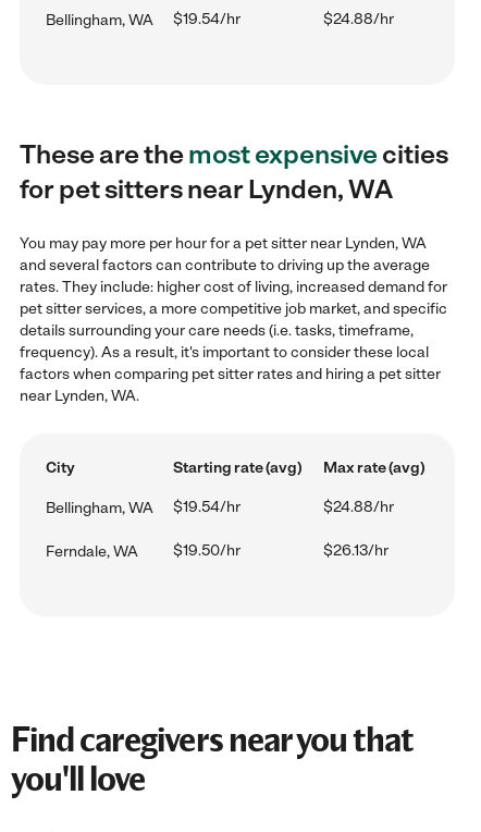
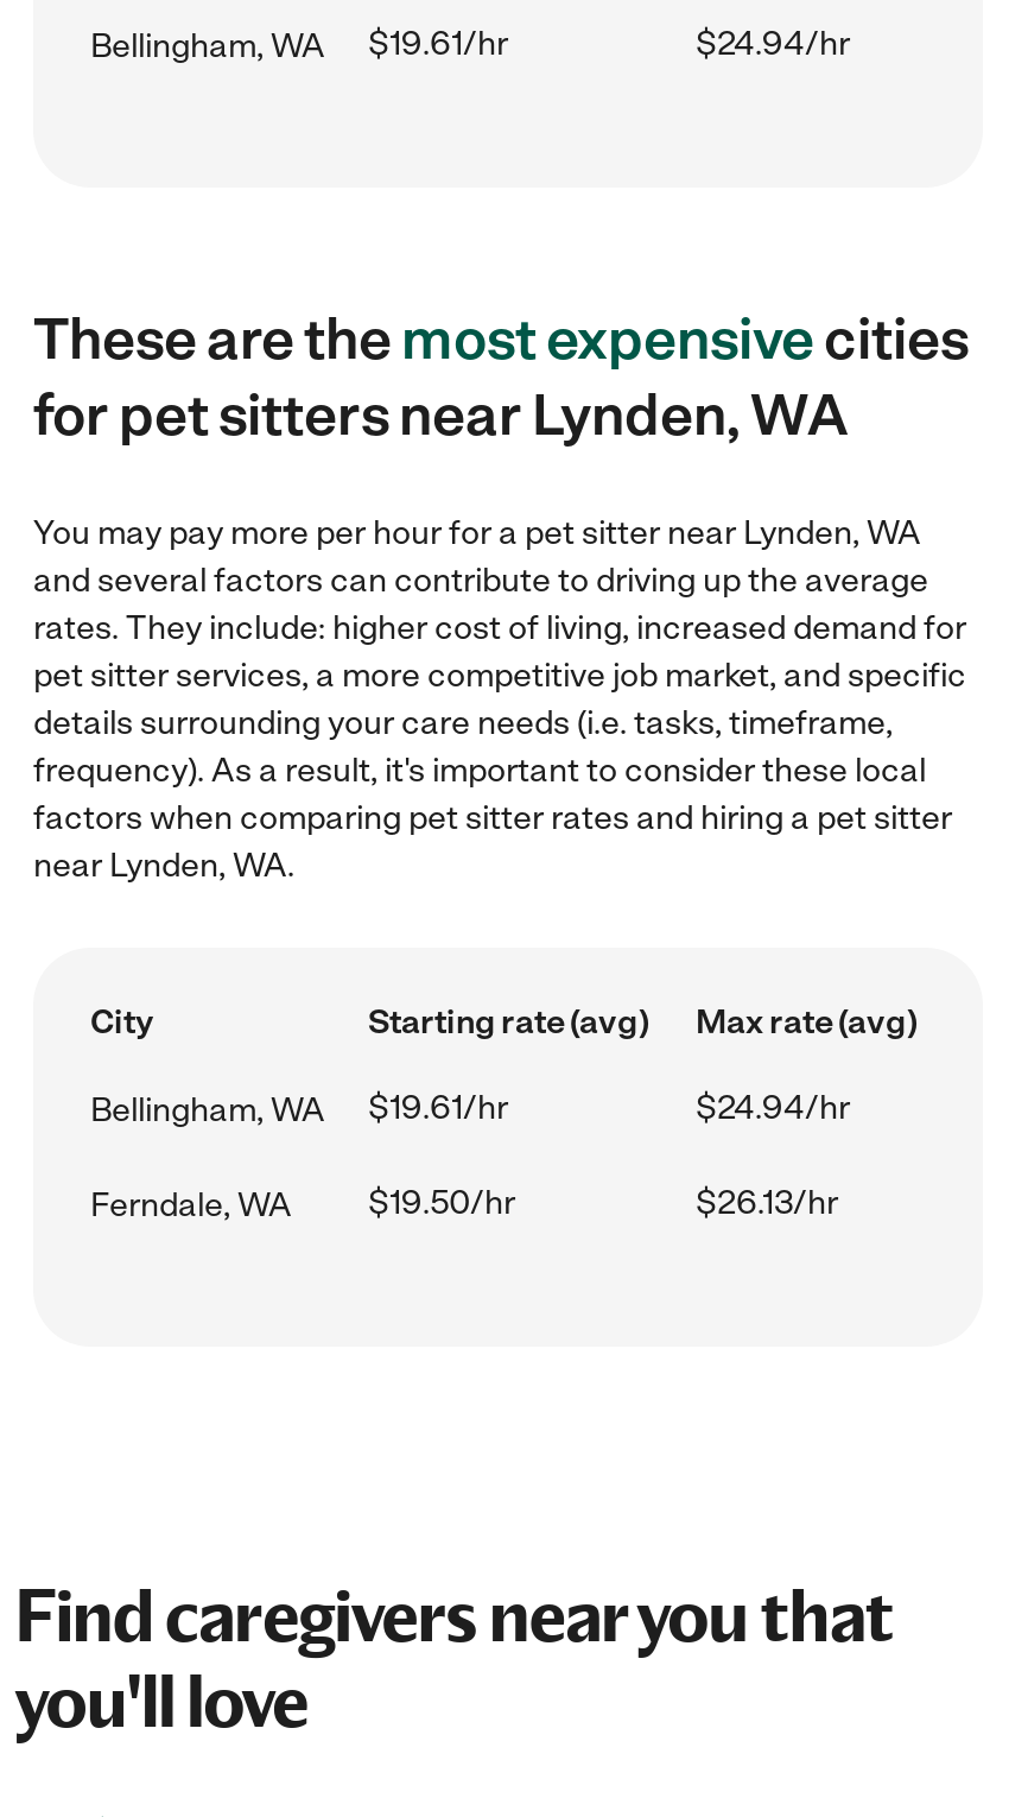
- $19.54/hr
- $24.88/hr
+ $19.61/hr
+ $24.94/hr

- $19.54/hr
- $24.88/hr
+ $19.61/hr
+ $24.94/hr
